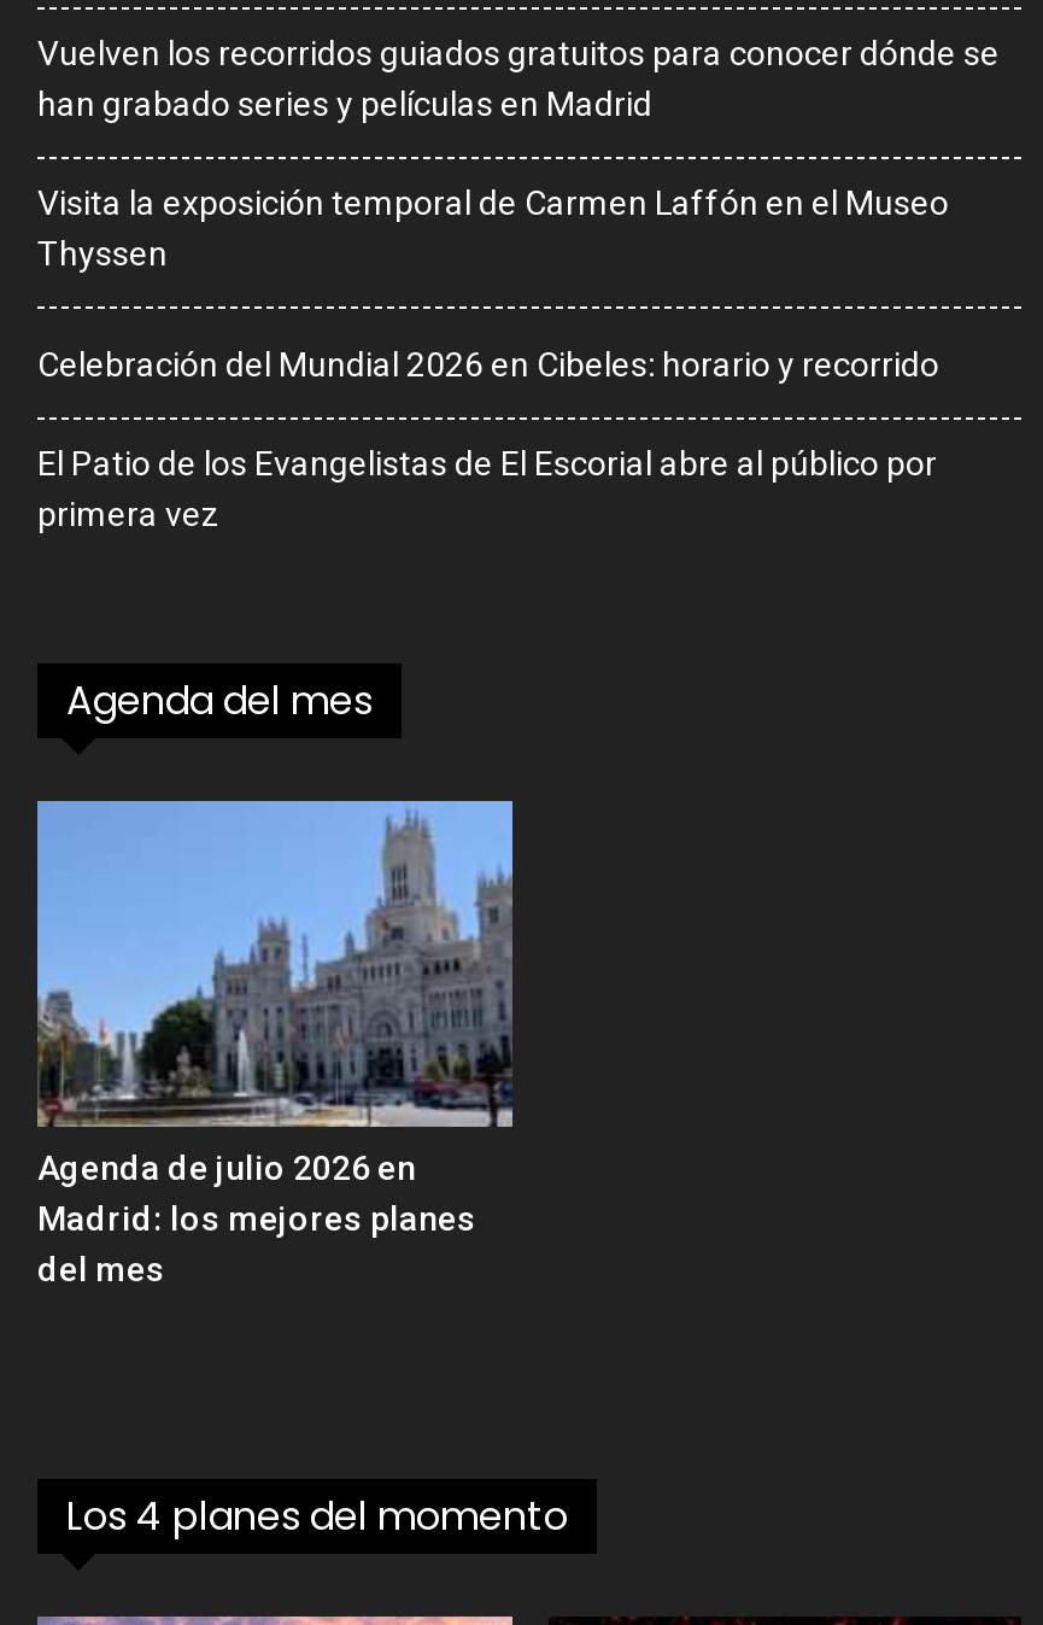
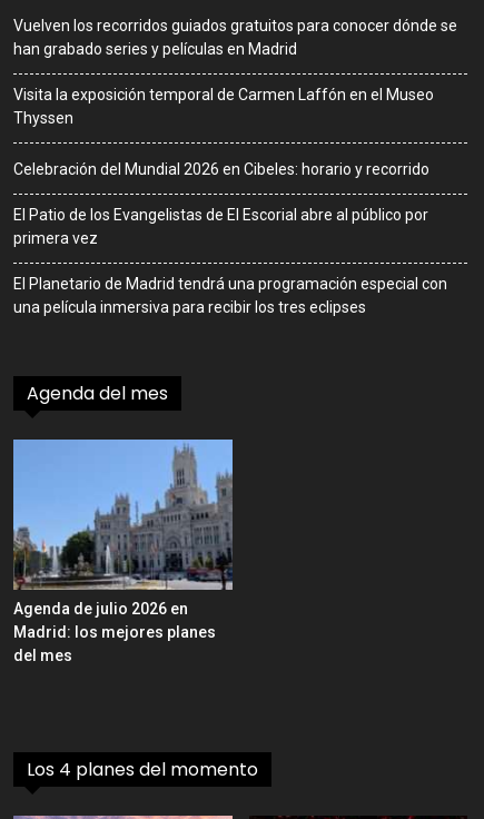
+ El Planetario de Madrid tendrá una programación especial con
+ una película inmersiva para recibir los tres eclipses
